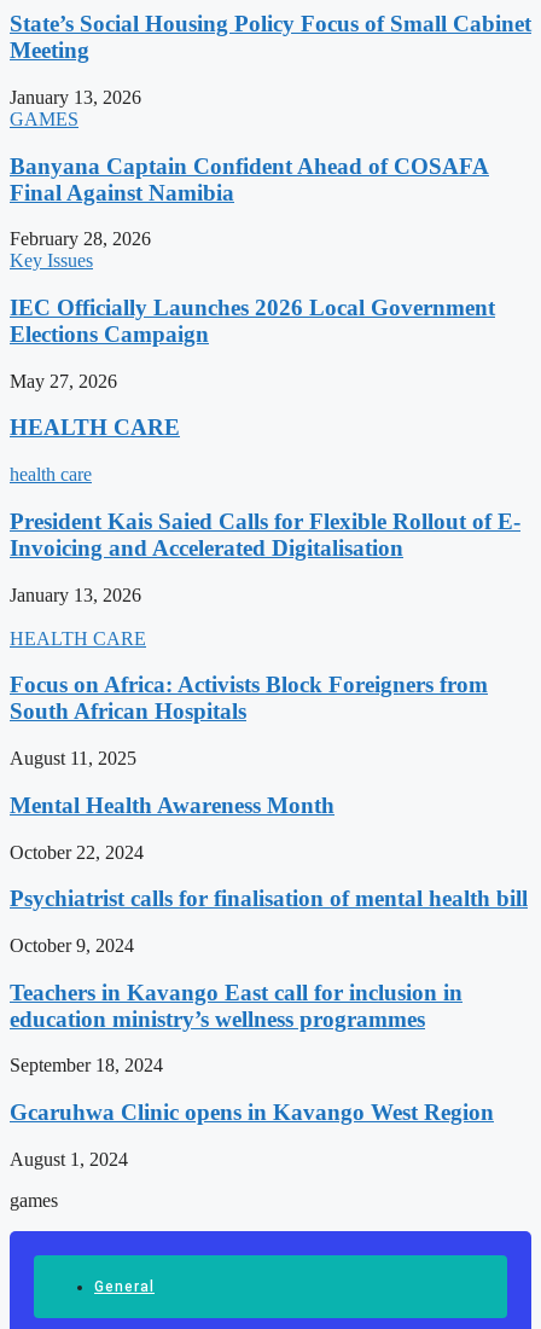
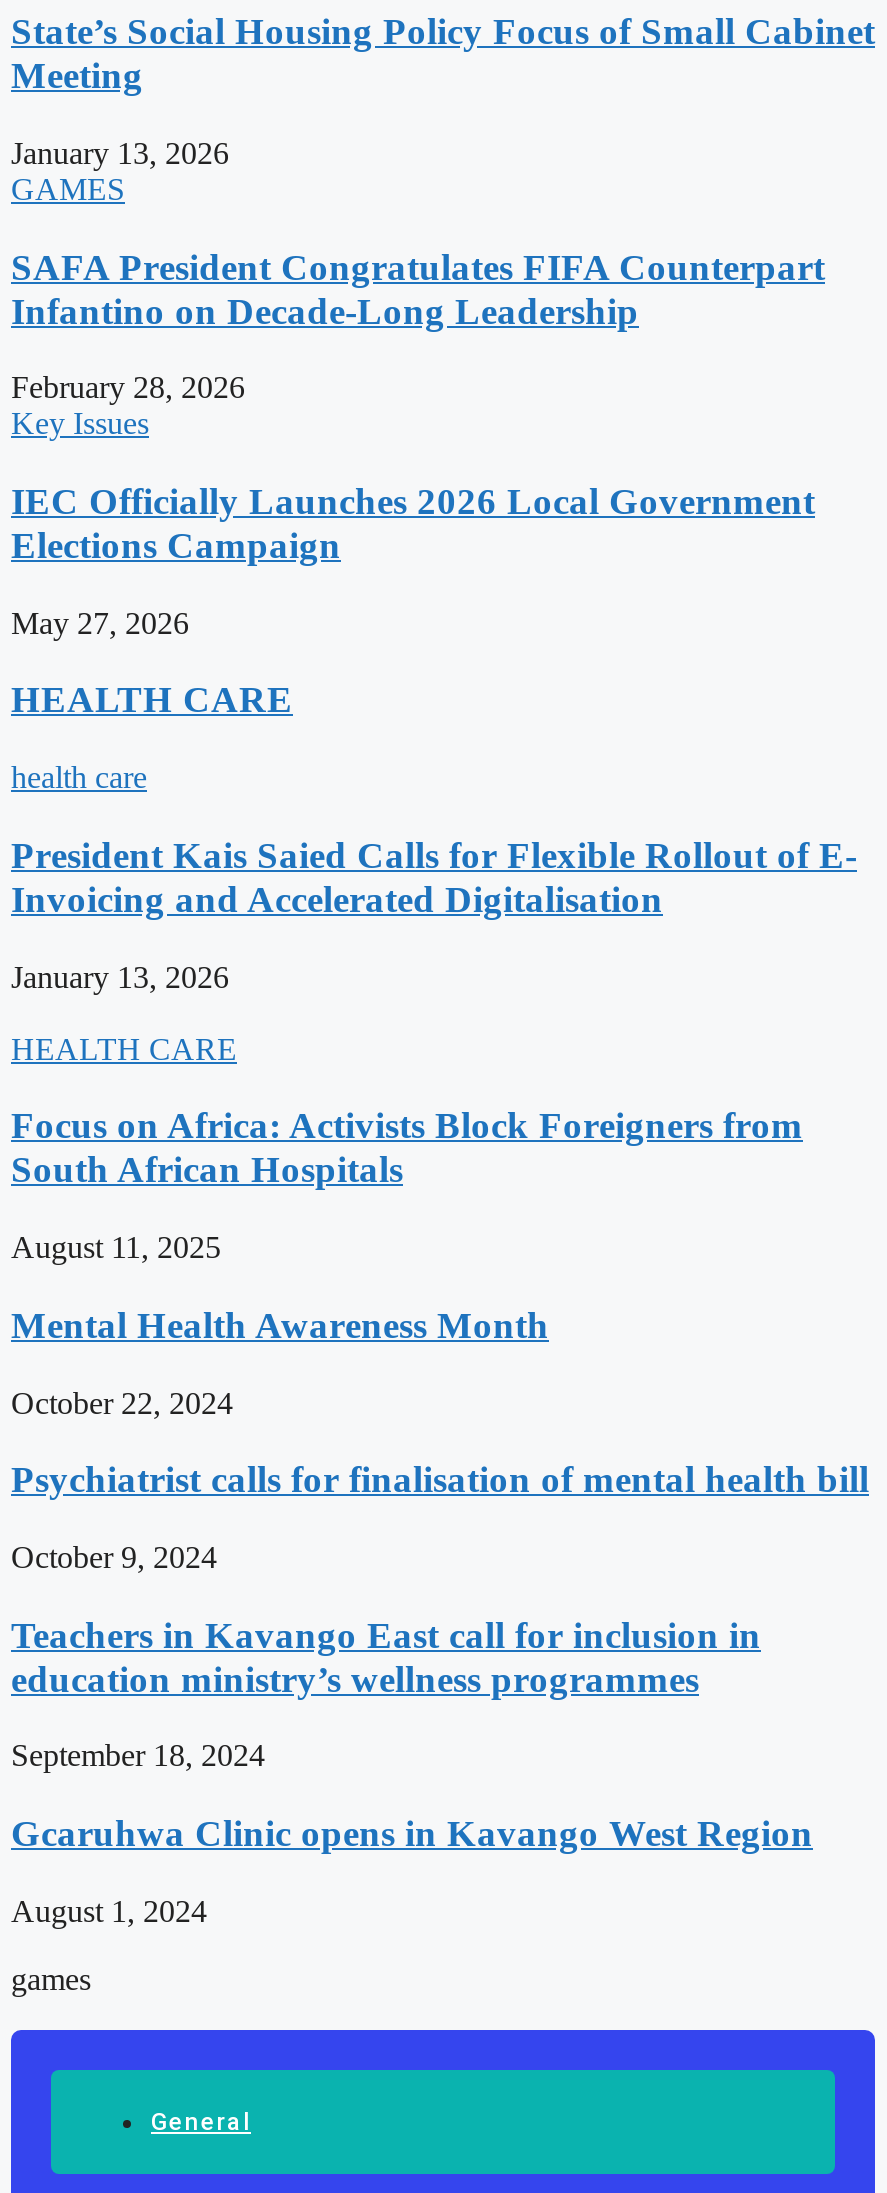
- Banyana Captain Confident Ahead of COSAFA
- Final Against Namibia
+ SAFA President Congratulates FIFA Counterpart
+ Infantino on Decade-Long Leadership
